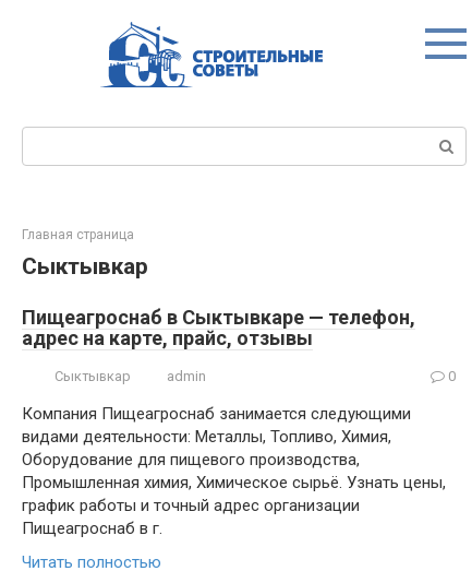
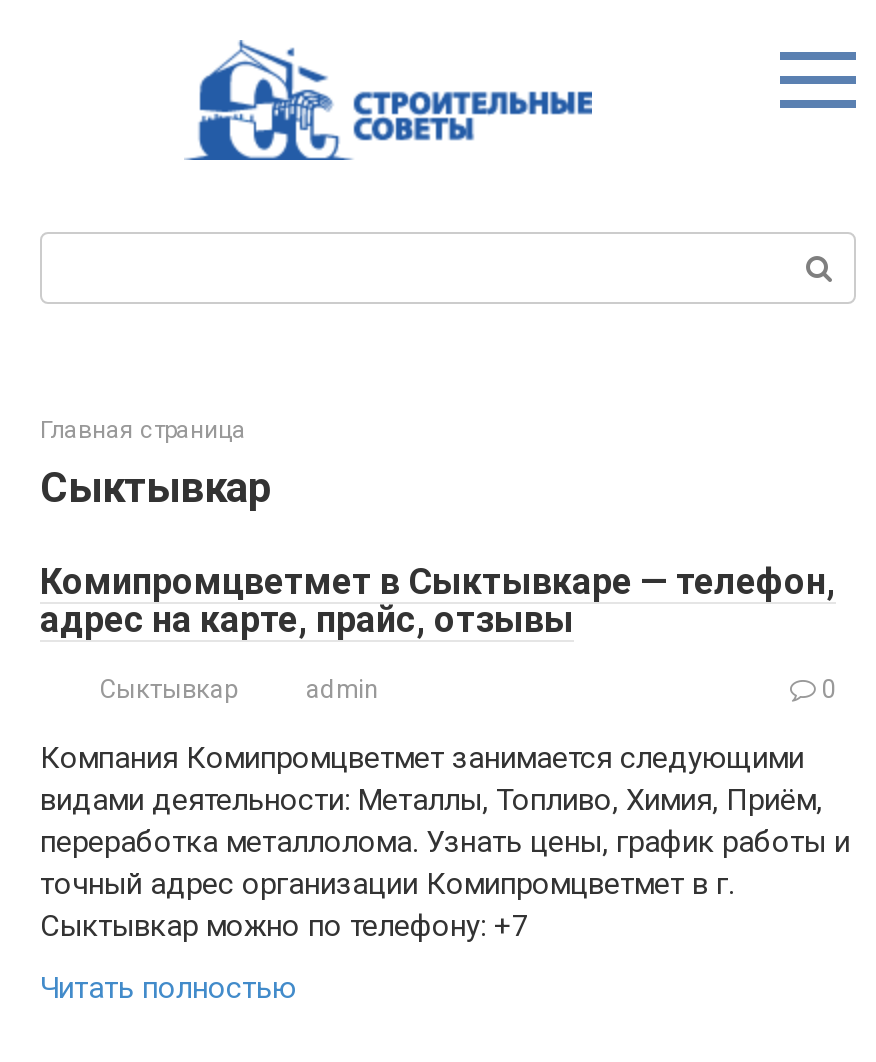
- Пищеагроснаб в Сыктывкаре — телефон,
+ Комипромцветмет в Сыктывкаре — телефон,

- Компания Пищеагроснаб занимается следующими
- видами деятельности: Металлы, Топливо, Химия,
- Оборудование для пищевого производства,
- Промышленная химия, Химическое сырьё. Узнать цены,
- график работы и точный адрес организации
- Пищеагроснаб в г.
+ Компания Комипромцветмет занимается следующими
+ видами деятельности: Металлы, Топливо, Химия, Приём,
+ переработка металлолома. Узнать цены, график работы и
+ точный адрес организации Комипромцветмет в г.
+ Сыктывкар можно по телефону: +7
